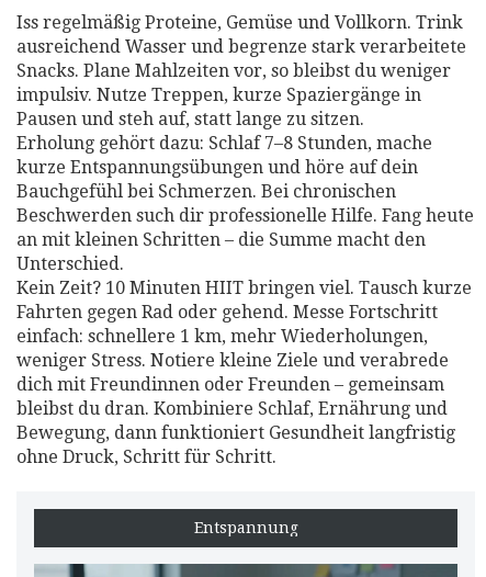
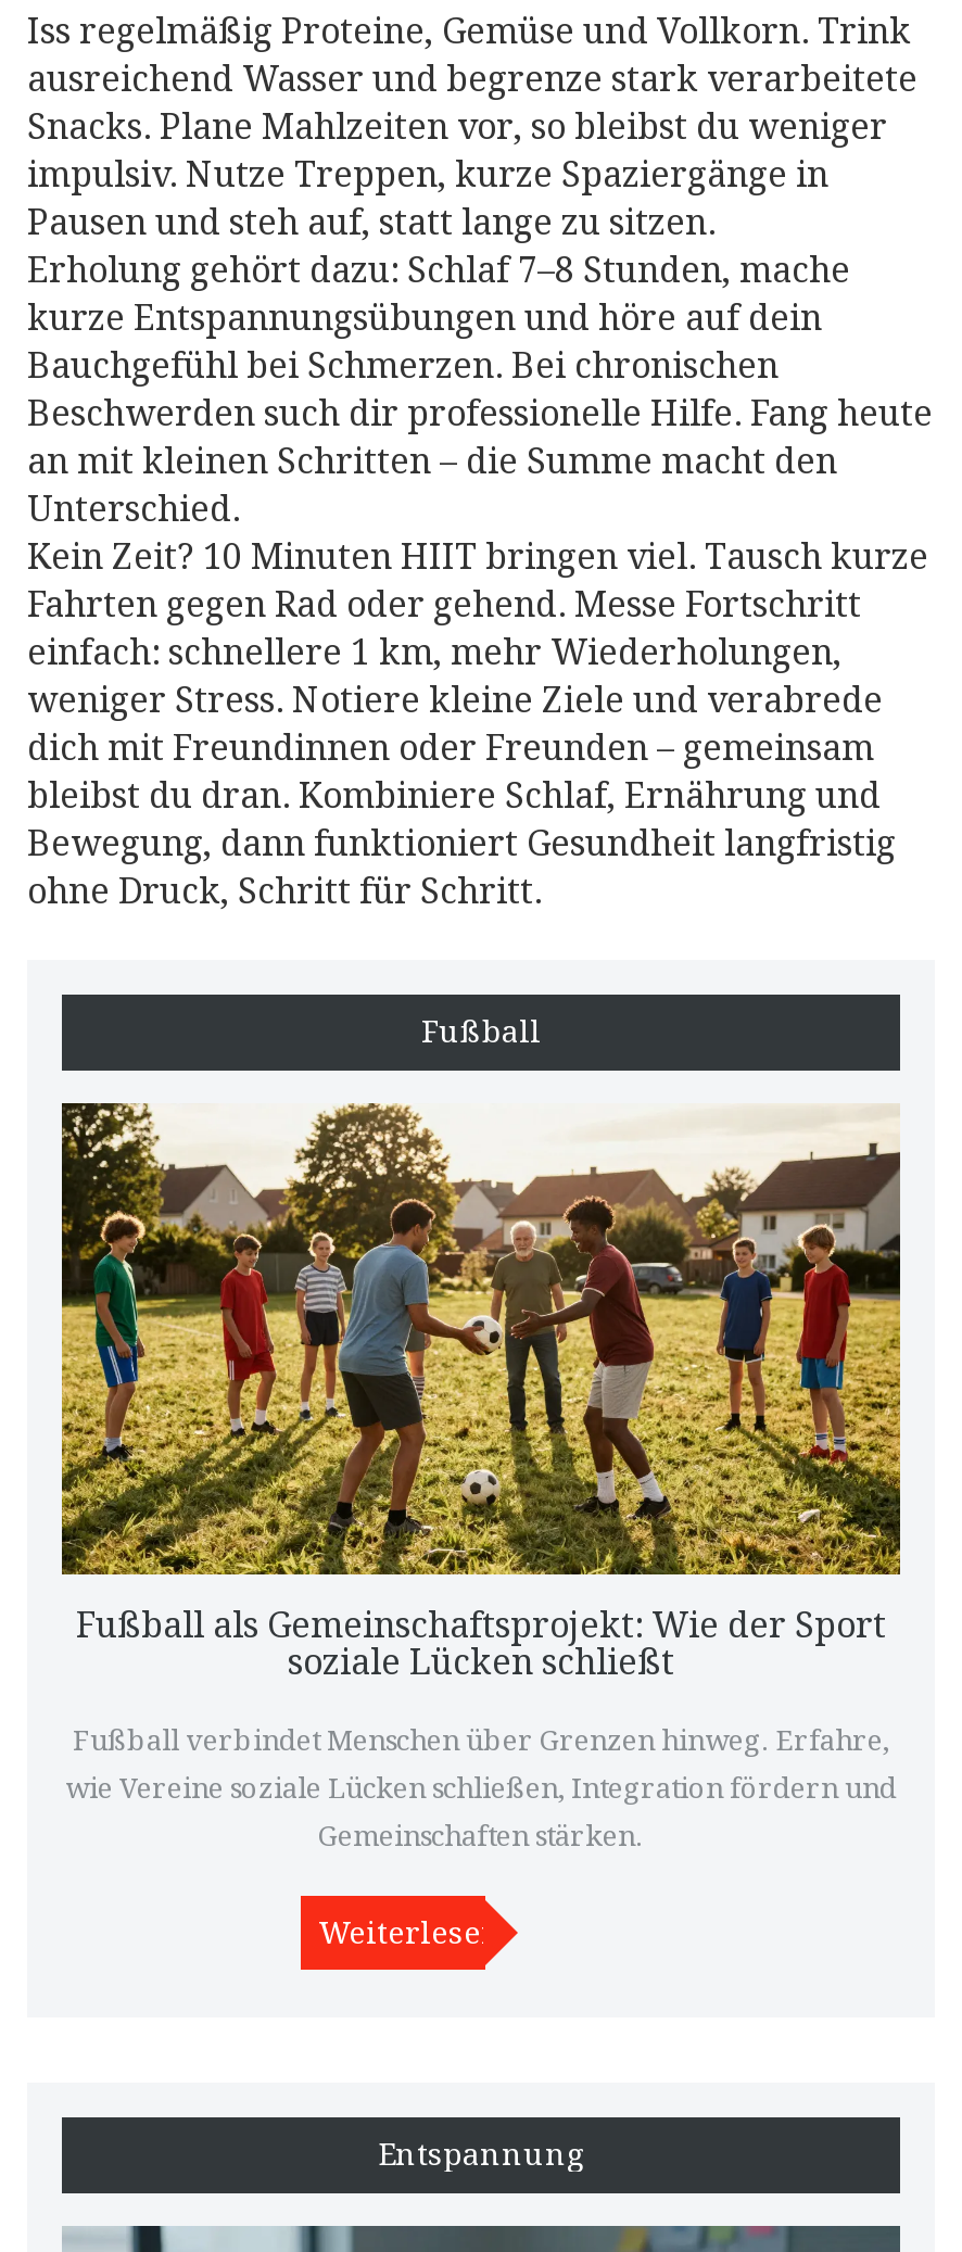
+ [image]
+ Fußball als Gemeinschaftsprojekt: Wie der Sport
+ soziale Lücken schließt
+ Fußball verbindet Menschen über Grenzen hinweg. Erfahre,
+ wie Vereine soziale Lücken schließen, Integration fördern und
+ Gemeinschaften stärken.
+ Weiterlesen

+ Fußball
